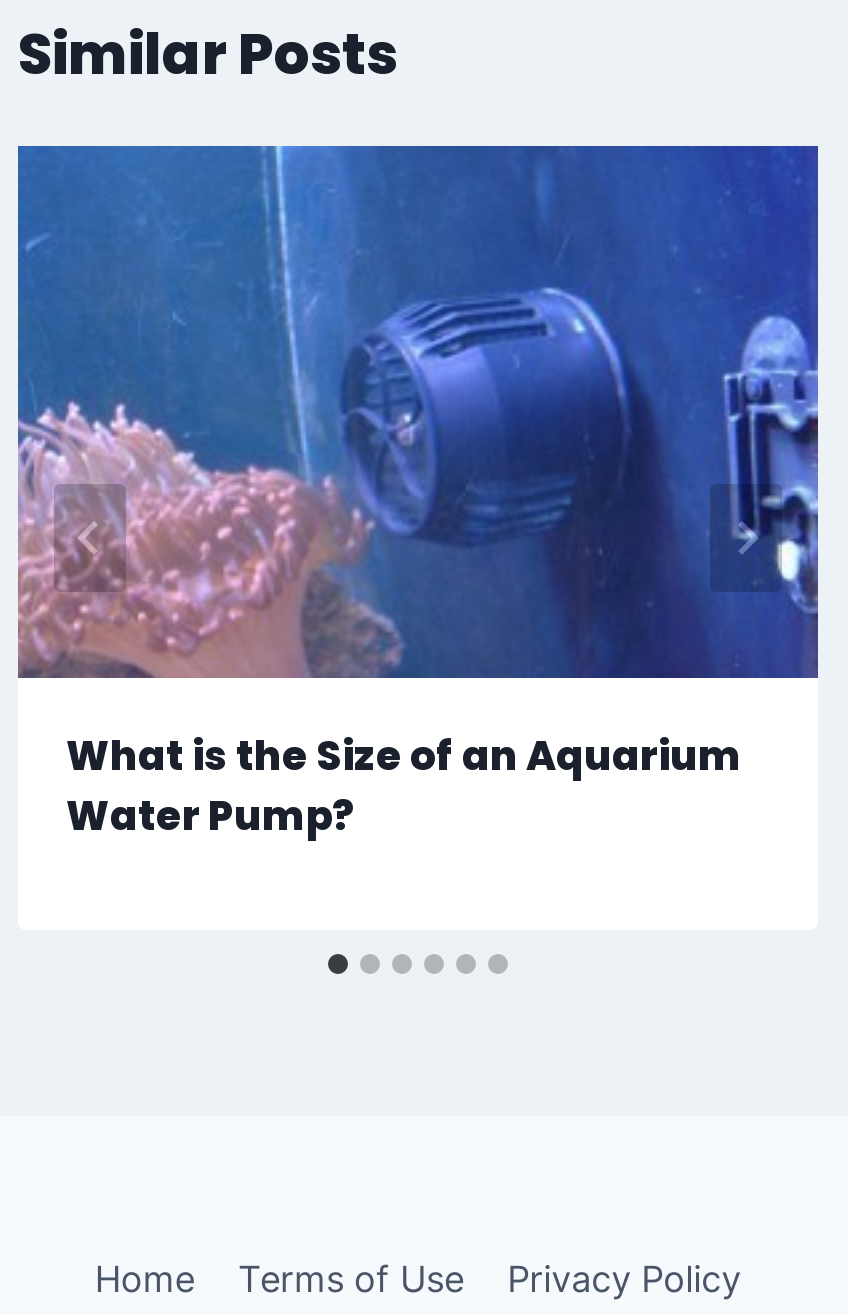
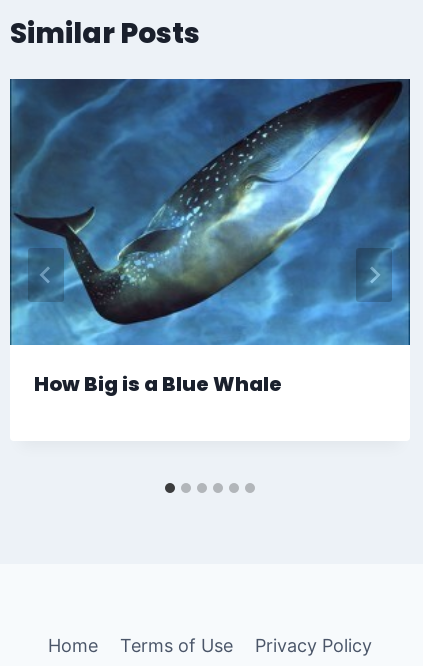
- [image]
- What is the Size of an Aquarium
- Water Pump?
+ [image]
+ How Big is a Blue Whale
